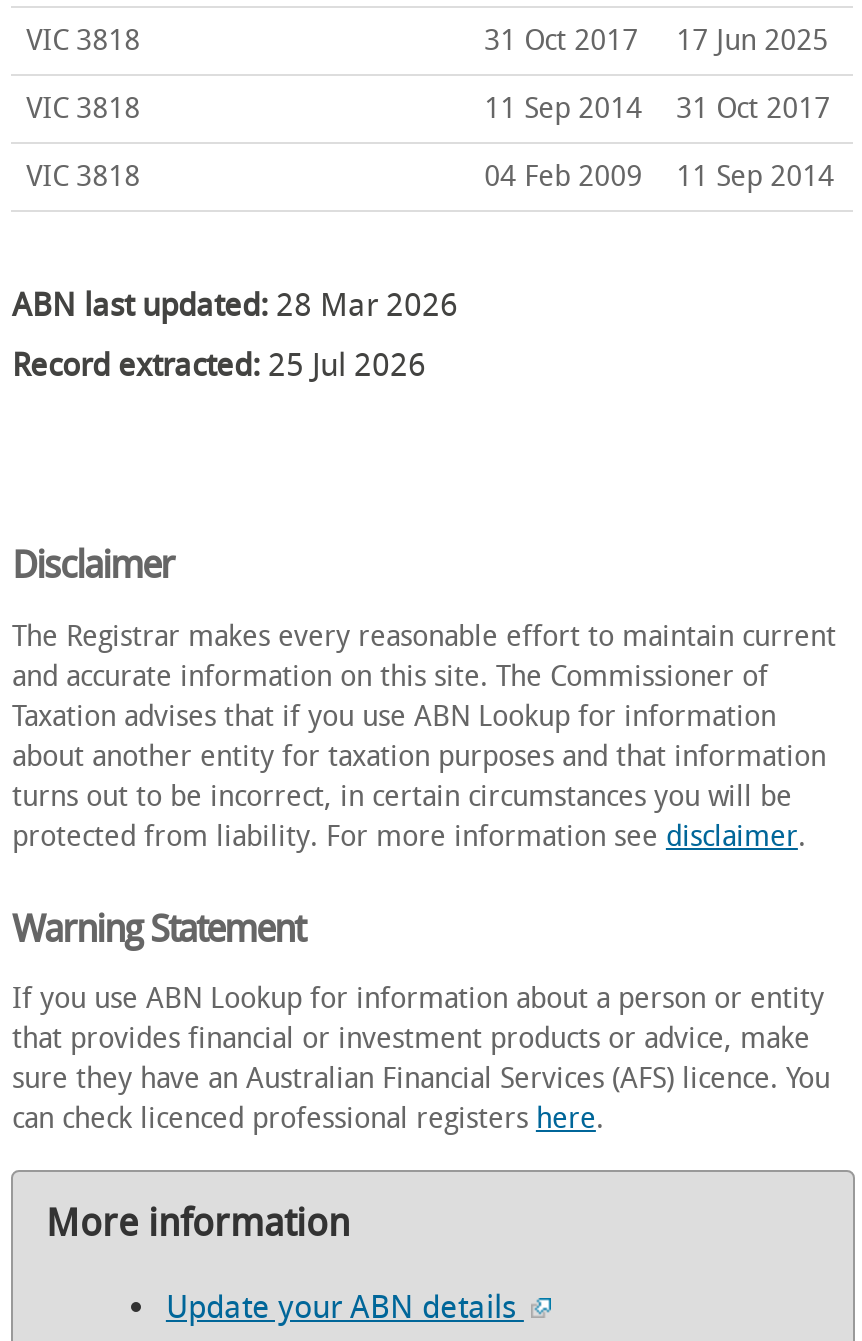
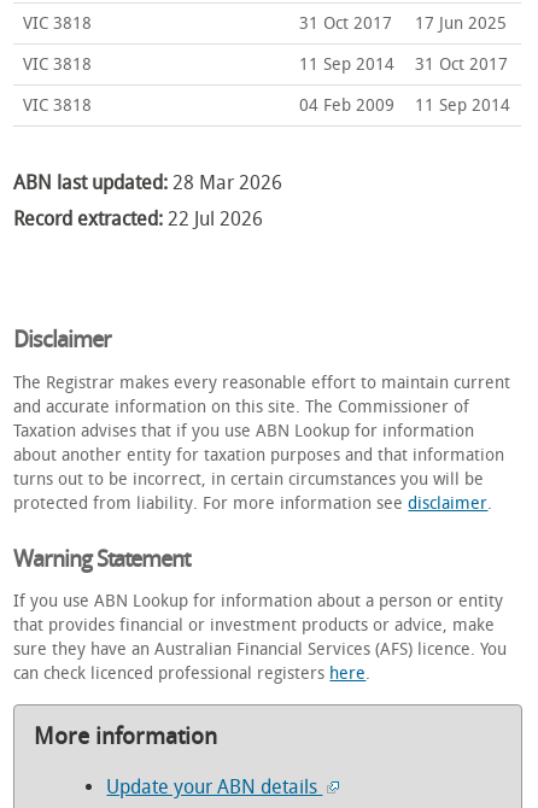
- Record extracted: 25 Jul 2026
+ Record extracted: 22 Jul 2026
